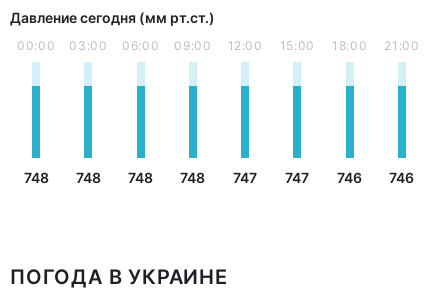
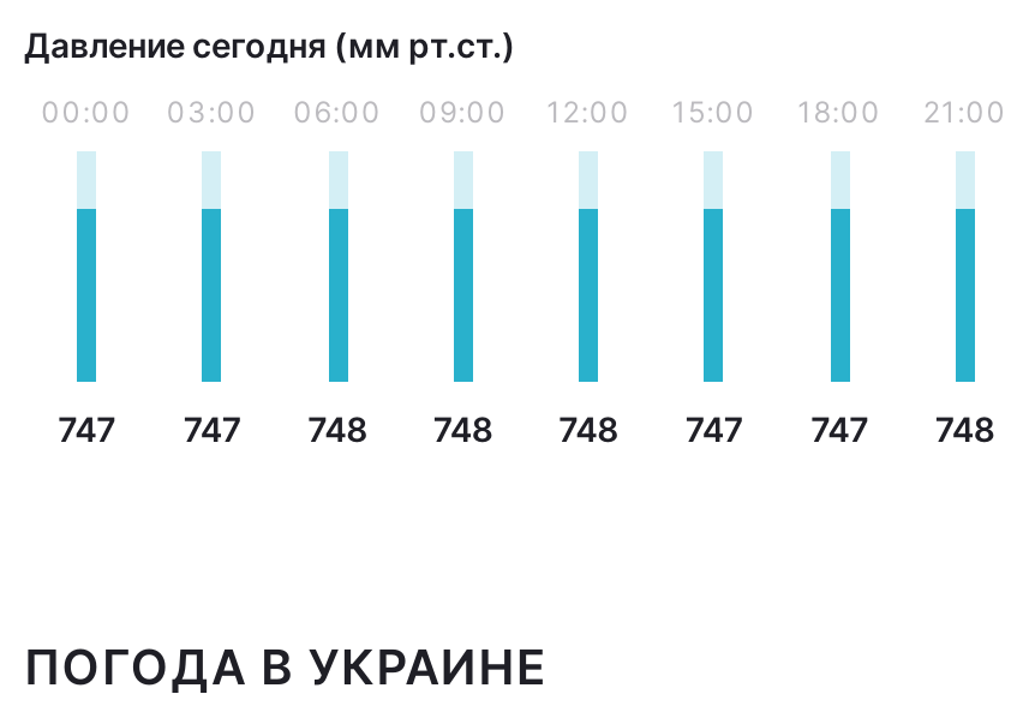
- 748
+ 747

- 748
+ 747

- 747
+ 748

- 746
+ 747

- 746
+ 748
